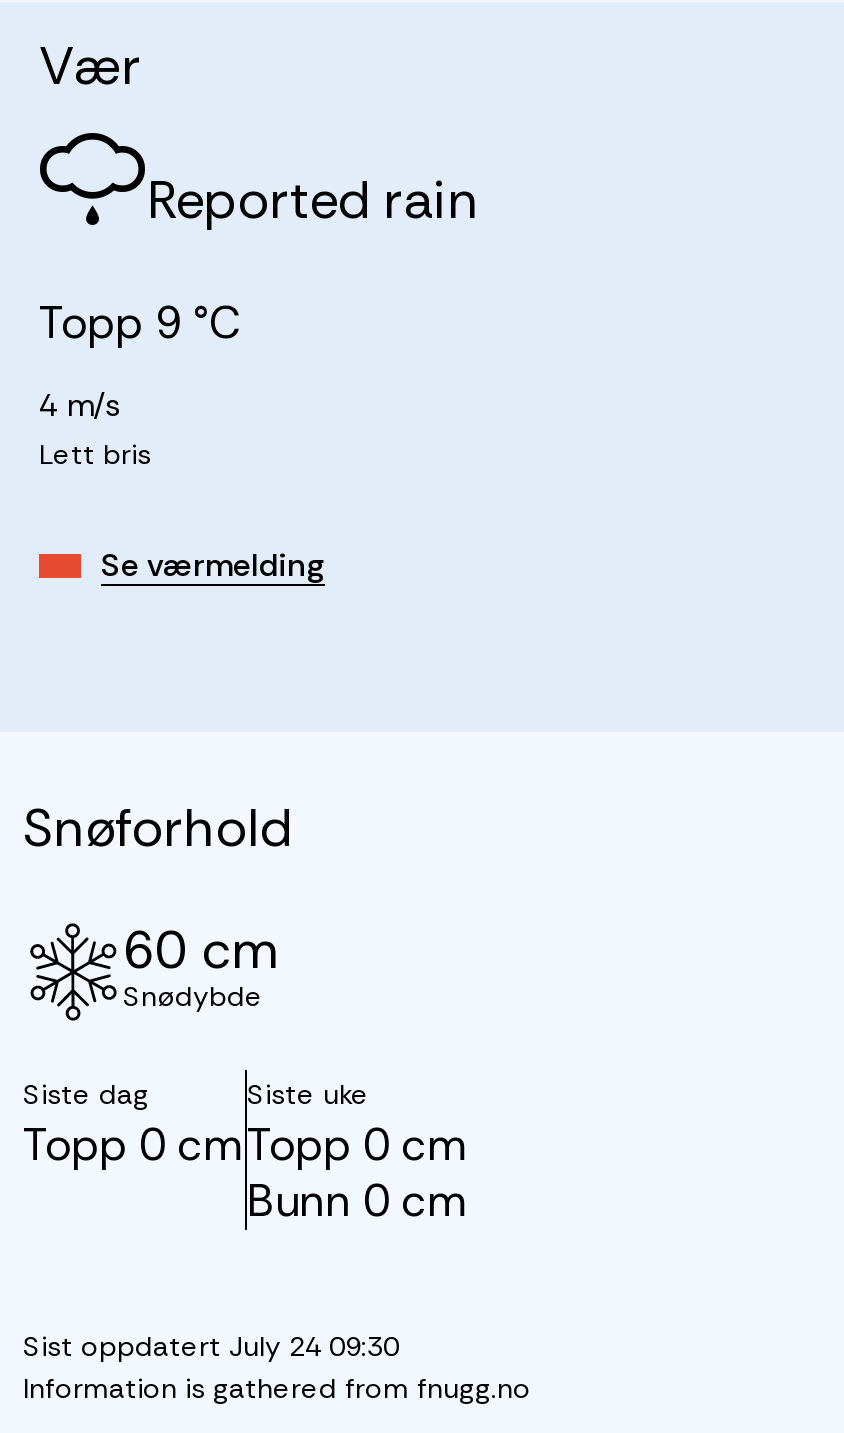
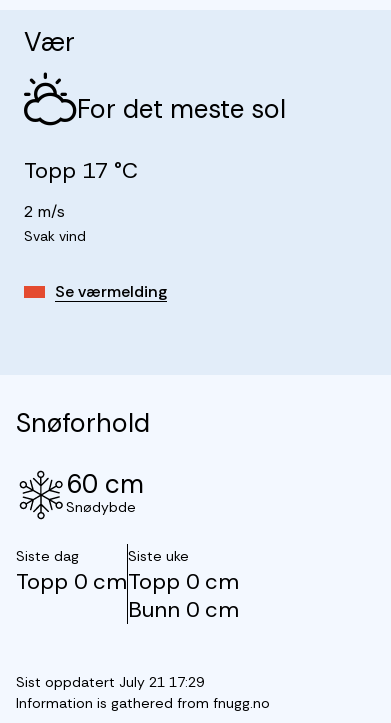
- [image]
- Reported rain
+ [image]
+ For det meste sol

- Topp 9 °C
+ Topp 17 °C

- 4 m/s
- Lett bris
+ 2 m/s
+ Svak vind

- Sist oppdatert July 24 09:30
+ Sist oppdatert July 21 17:29
